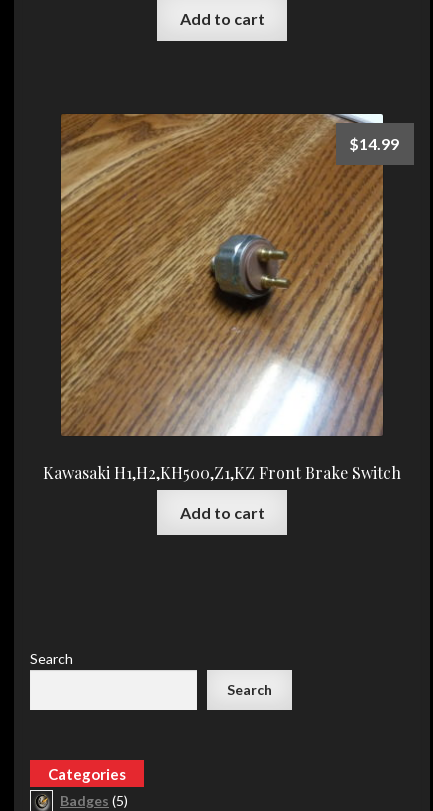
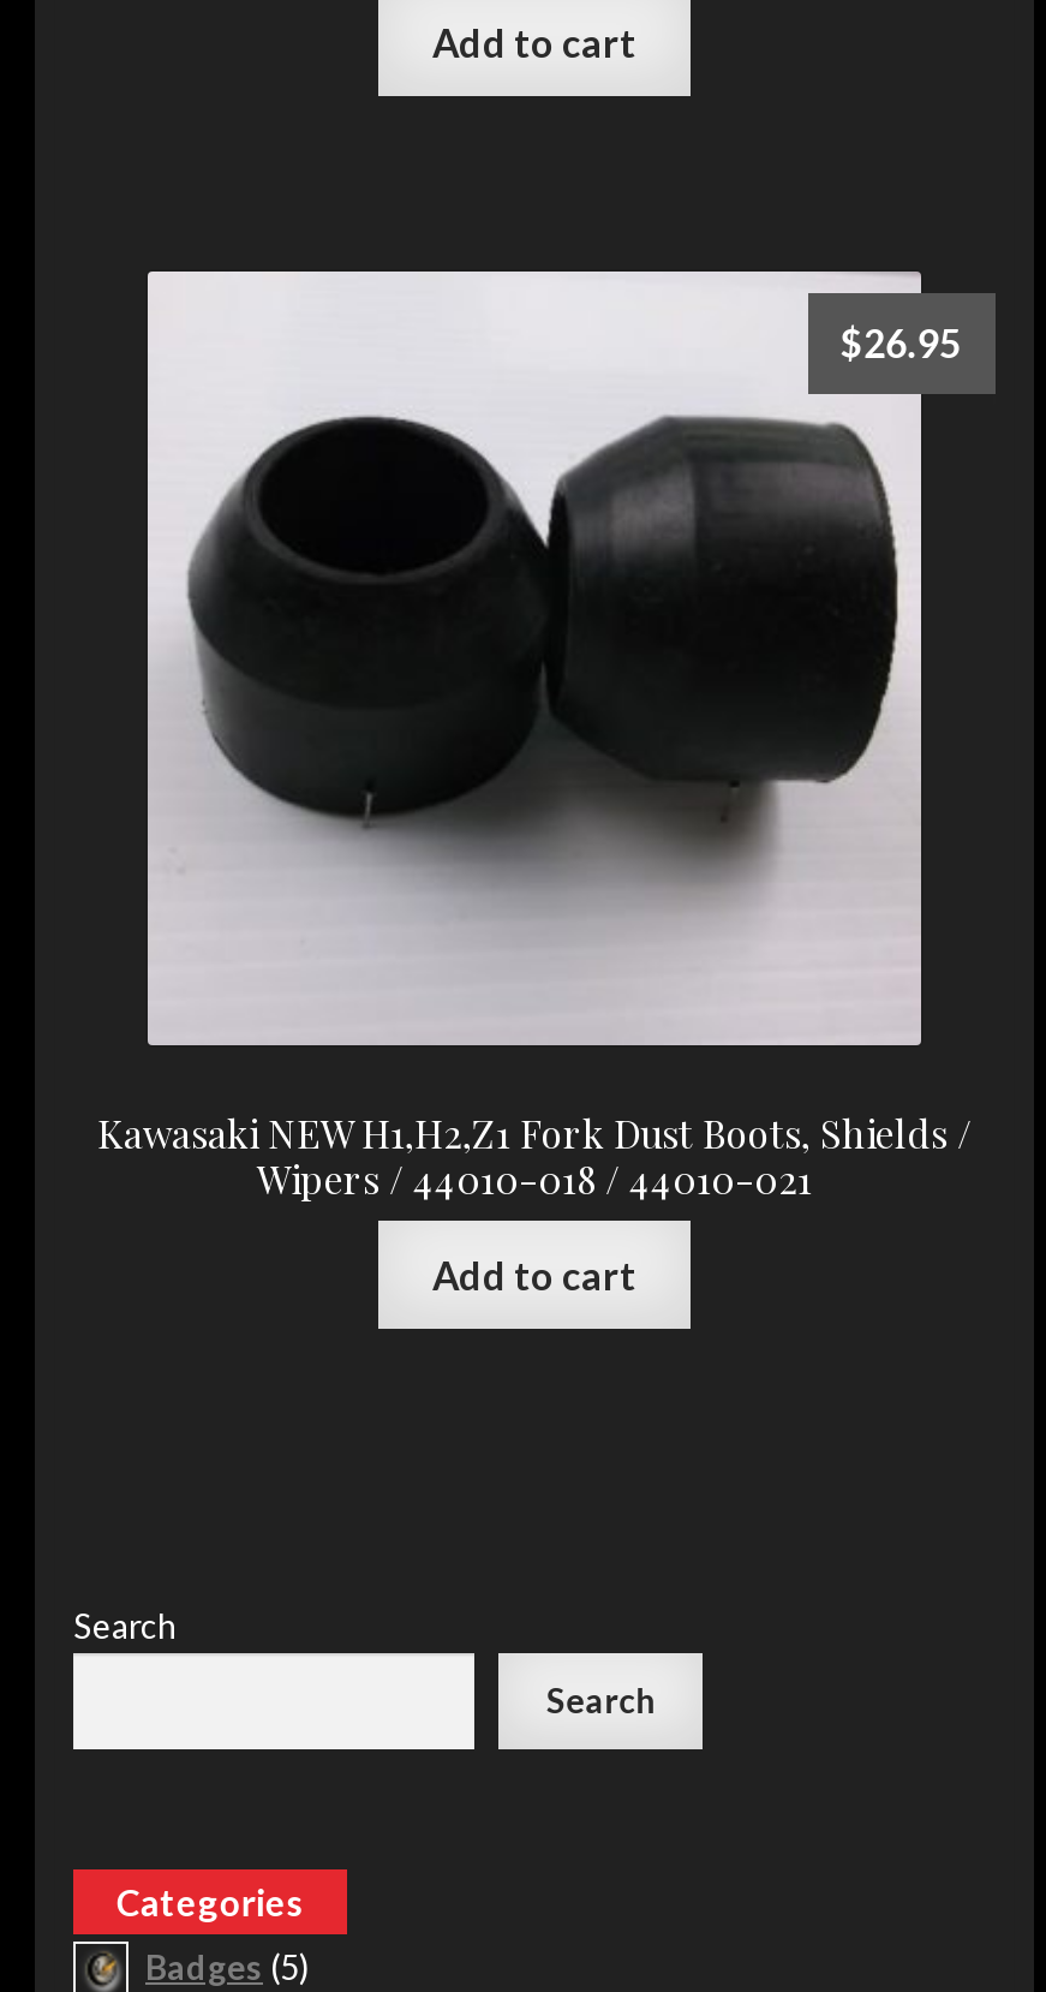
- [image]
- $14.99
+ [image]
+ $26.95

- Kawasaki H1,H2,KH500,Z1,KZ Front Brake Switch
+ Kawasaki NEW H1,H2,Z1 Fork Dust Boots, Shields /
+ Wipers / 44010-018 / 44010-021
